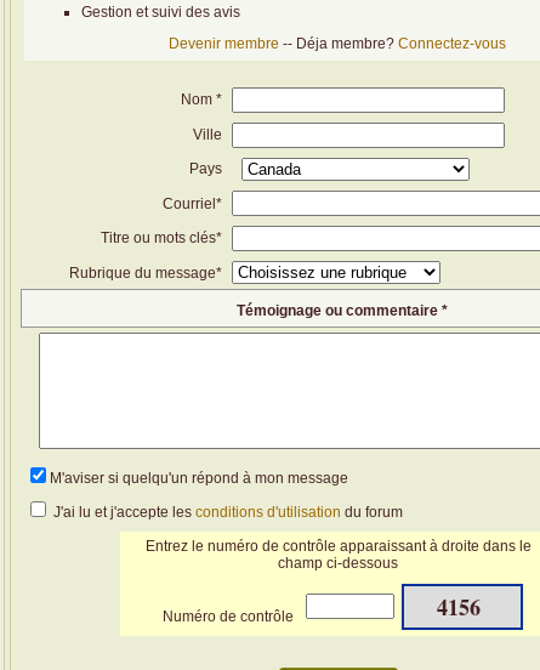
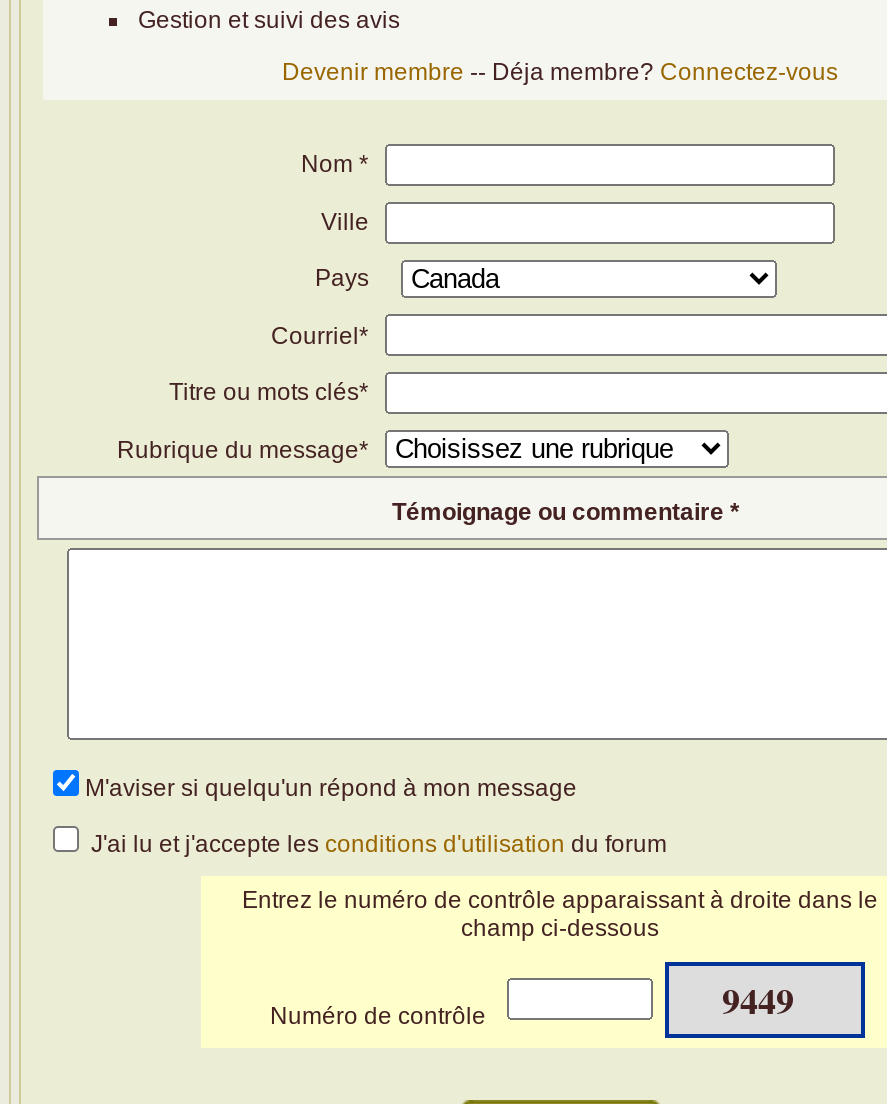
- 4156
+ 9449
